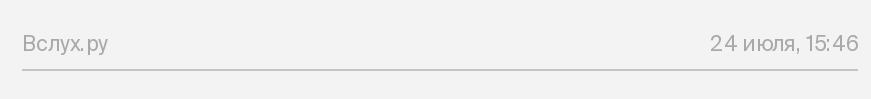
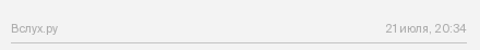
- 24 июля, 15:46
+ 21 июля, 20:34
